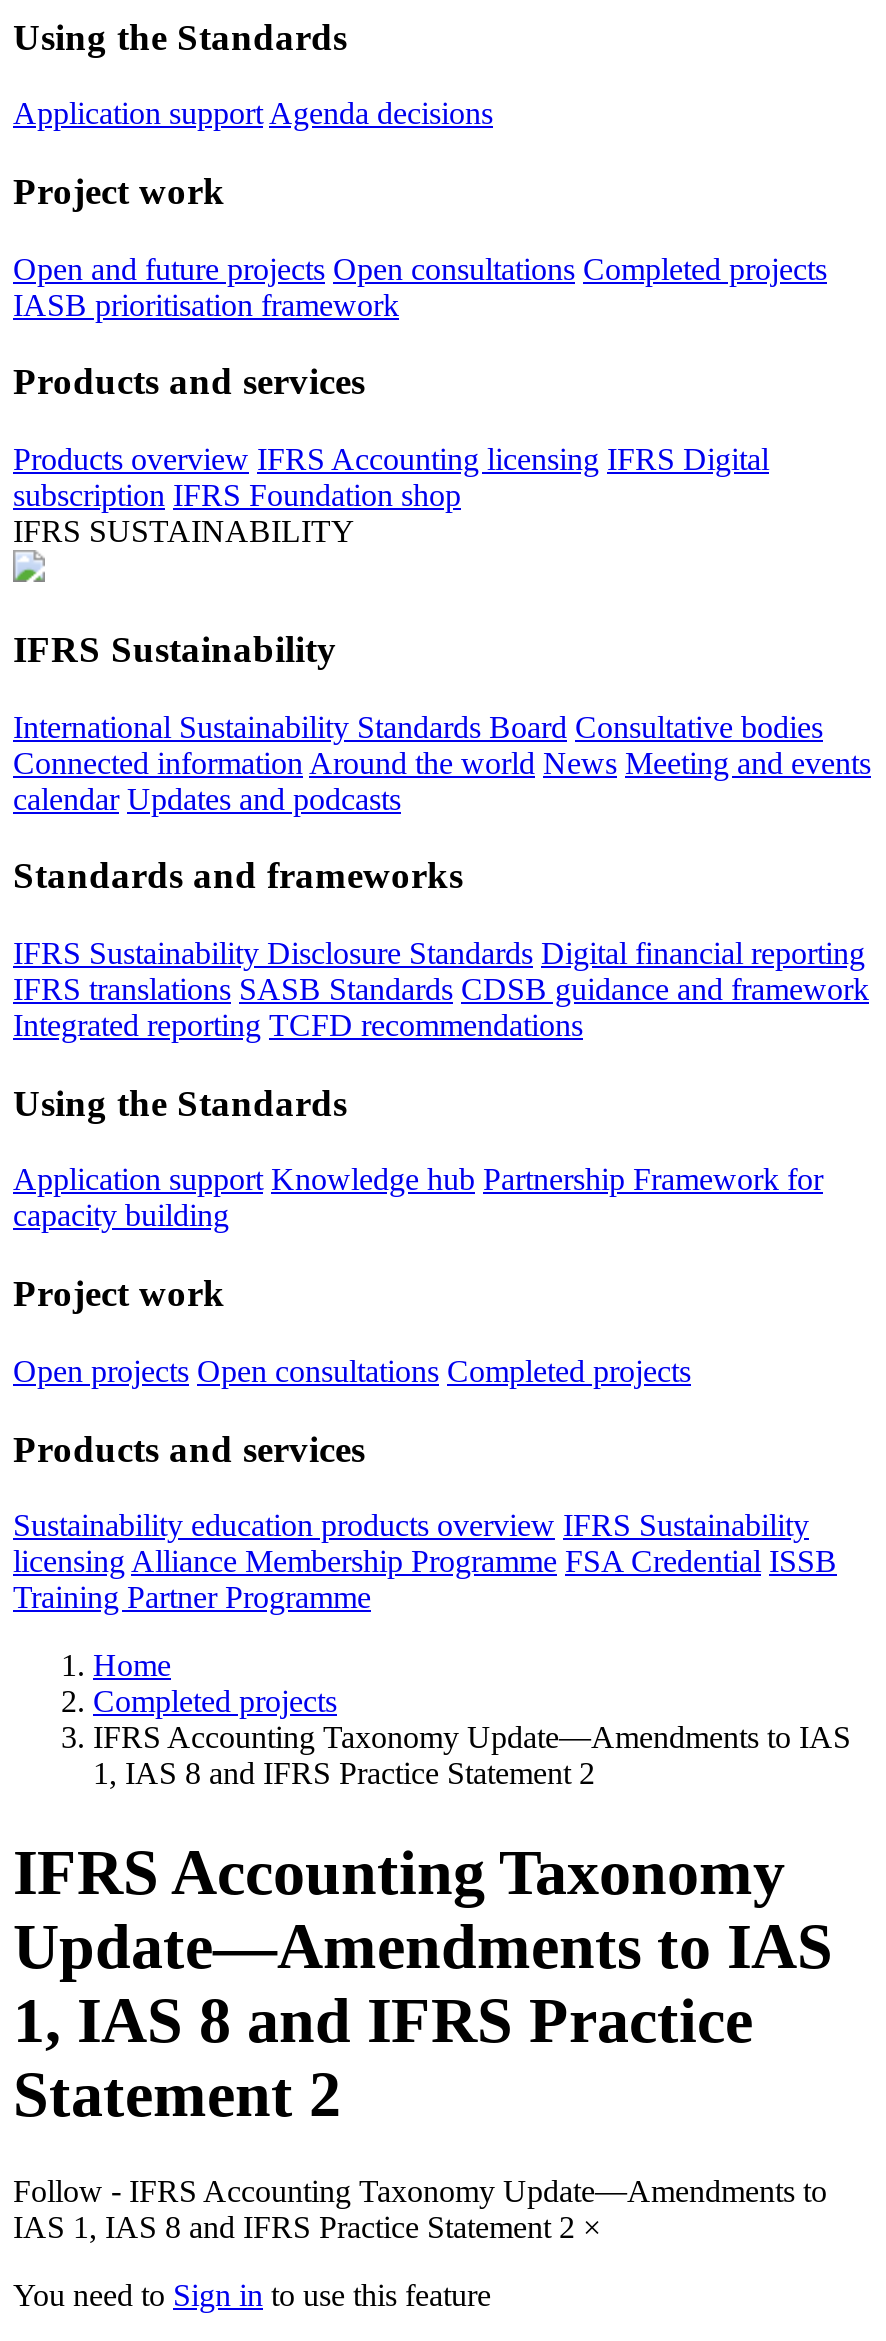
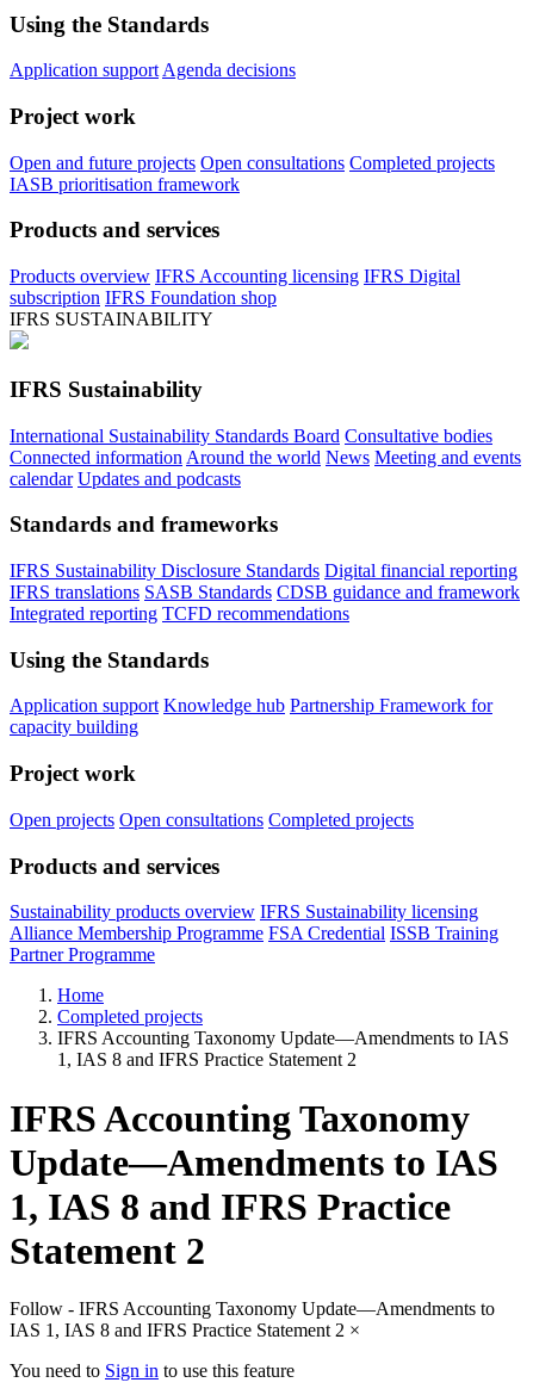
- Sustainability education products overview IFRS Sustainability
- licensing Alliance Membership Programme FSA Credential ISSB
- Training Partner Programme
+ Sustainability products overview IFRS Sustainability licensing
+ Alliance Membership Programme FSA Credential ISSB Training
+ Partner Programme
